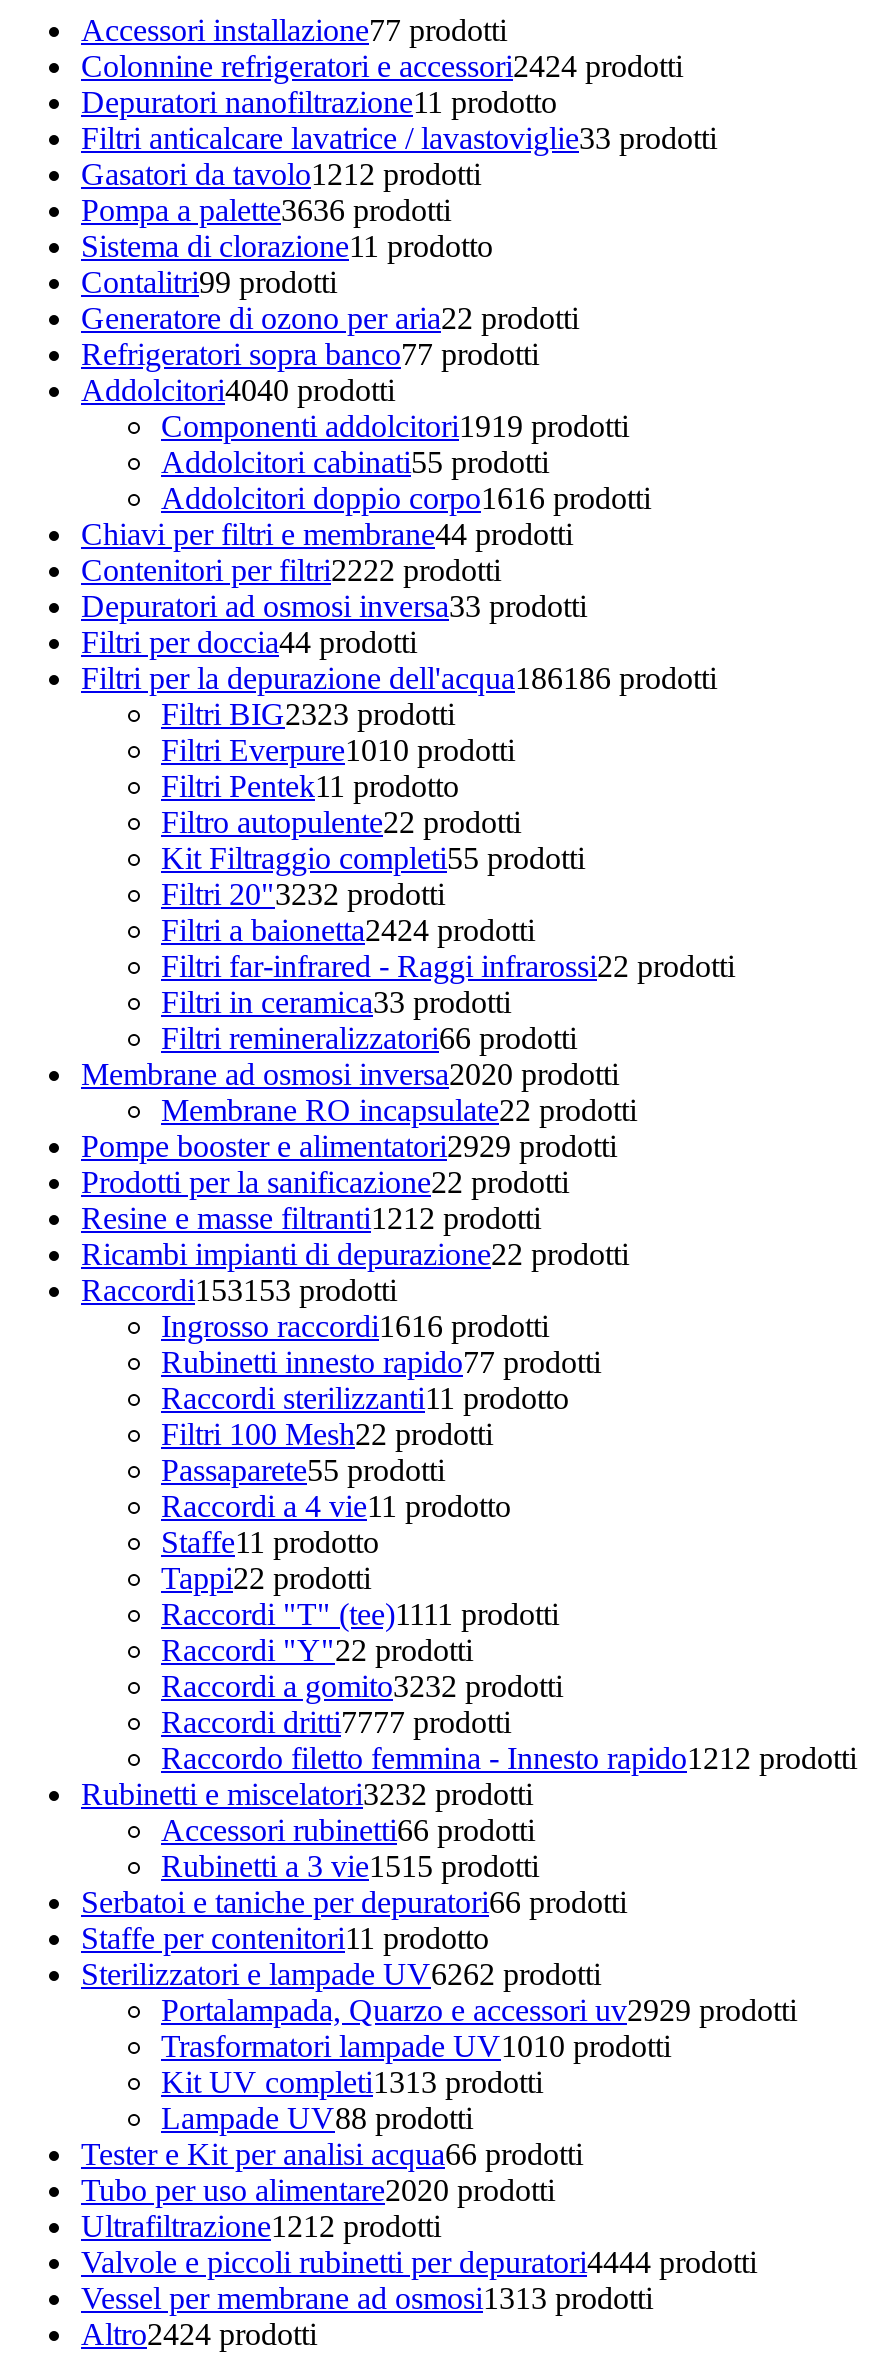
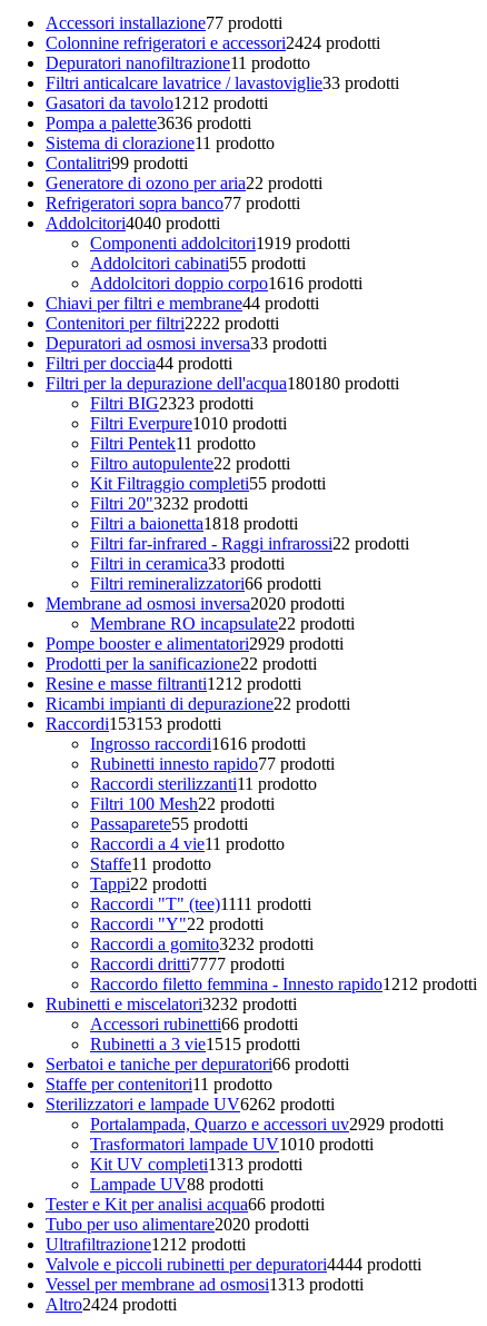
- Filtri per la depurazione dell'acqua186186 prodotti
+ Filtri per la depurazione dell'acqua180180 prodotti

- Filtri a baionetta2424 prodotti
+ Filtri a baionetta1818 prodotti
